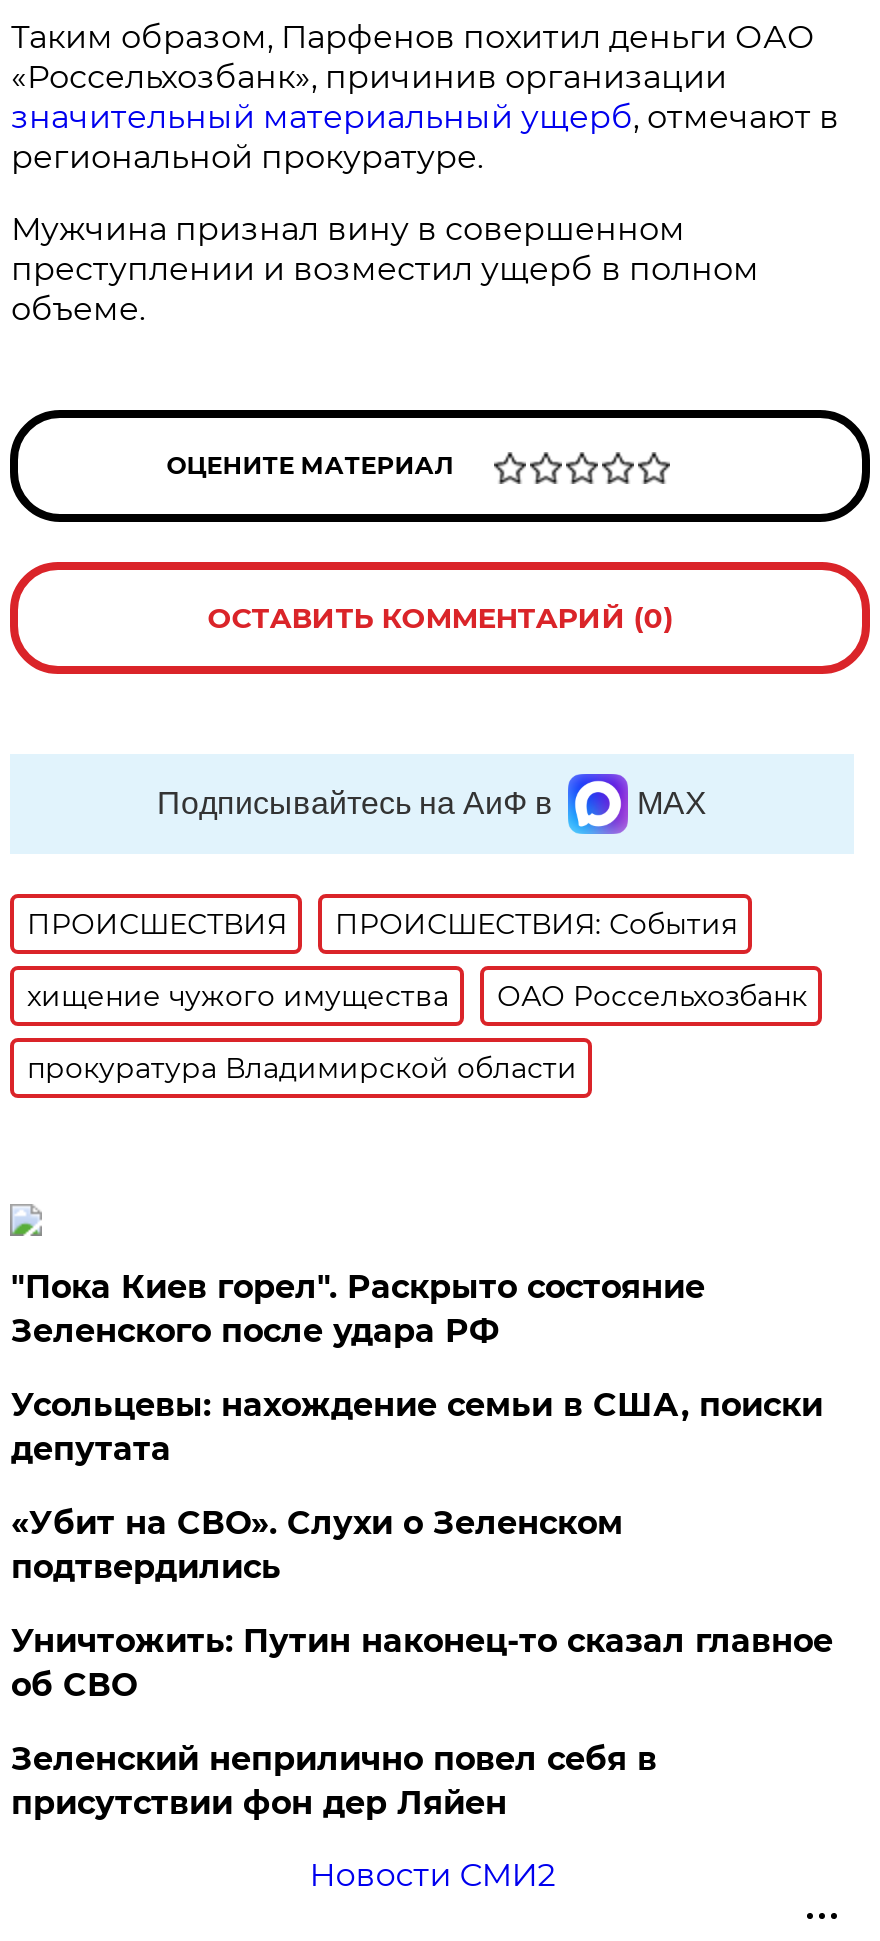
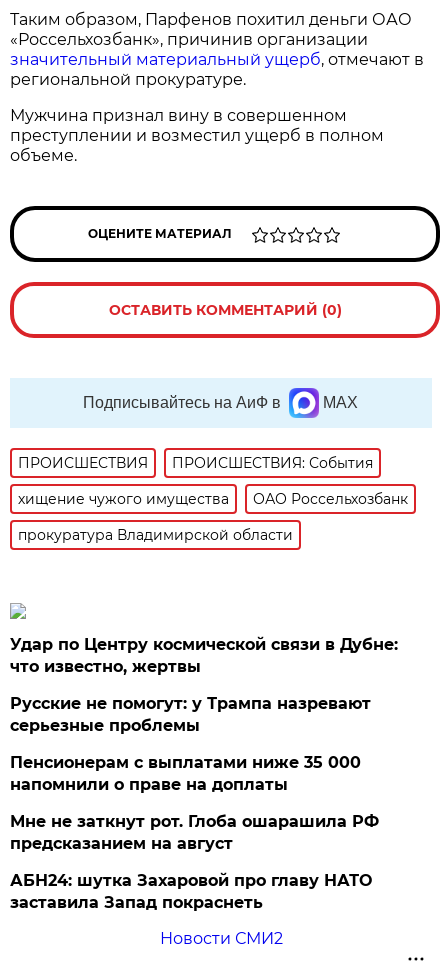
- "Пока Киев горел". Раскрыто состояние
- Зеленского после удара РФ
+ Удар по Центру космической связи в Дубне:
+ что известно, жертвы

- Усольцевы: нахождение семьи в США, поиски
- депутата
+ Русские не помогут: у Трампа назревают
+ серьезные проблемы

- «Убит на СВО». Слухи о Зеленском
- подтвердились
+ Пенсионерам с выплатами ниже 35 000
+ напомнили о праве на доплаты

- Уничтожить: Путин наконец-то сказал главное
- об СВО
+ Мне не заткнут рот. Глоба ошарашила РФ
+ предсказанием на август

- Зеленский неприлично повел cебя в
- присутствии фон дер Ляйен
+ АБН24: шутка Захаровой про главу НАТО
+ заставила Запад покраснеть
